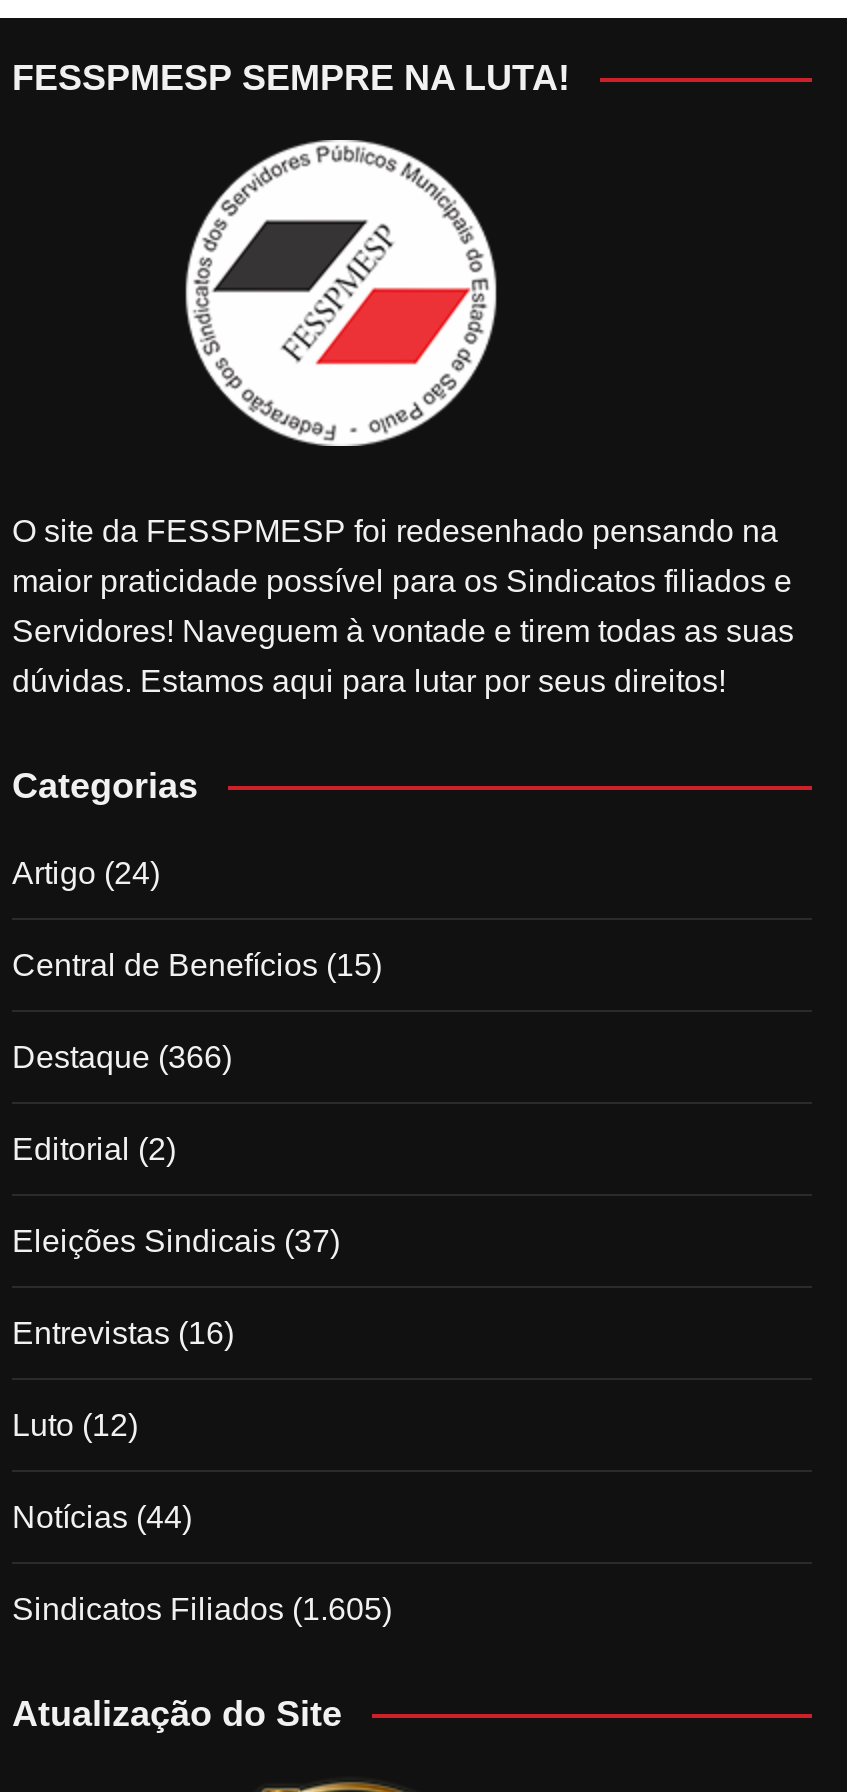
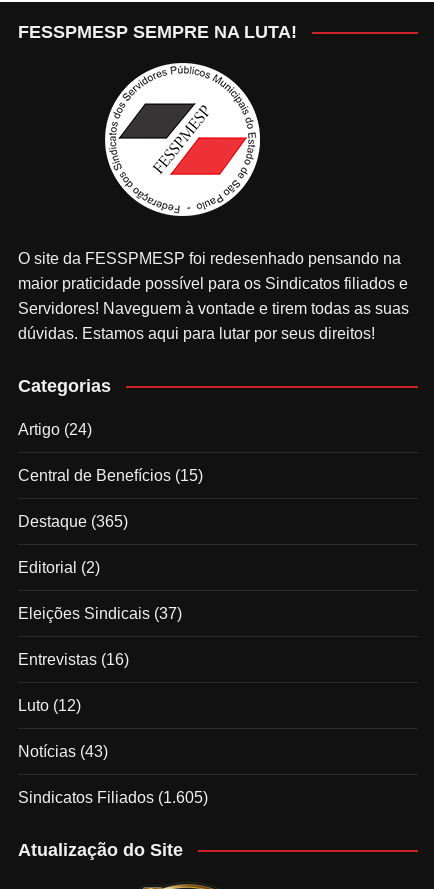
- Destaque (366)
+ Destaque (365)

- Notícias (44)
+ Notícias (43)
